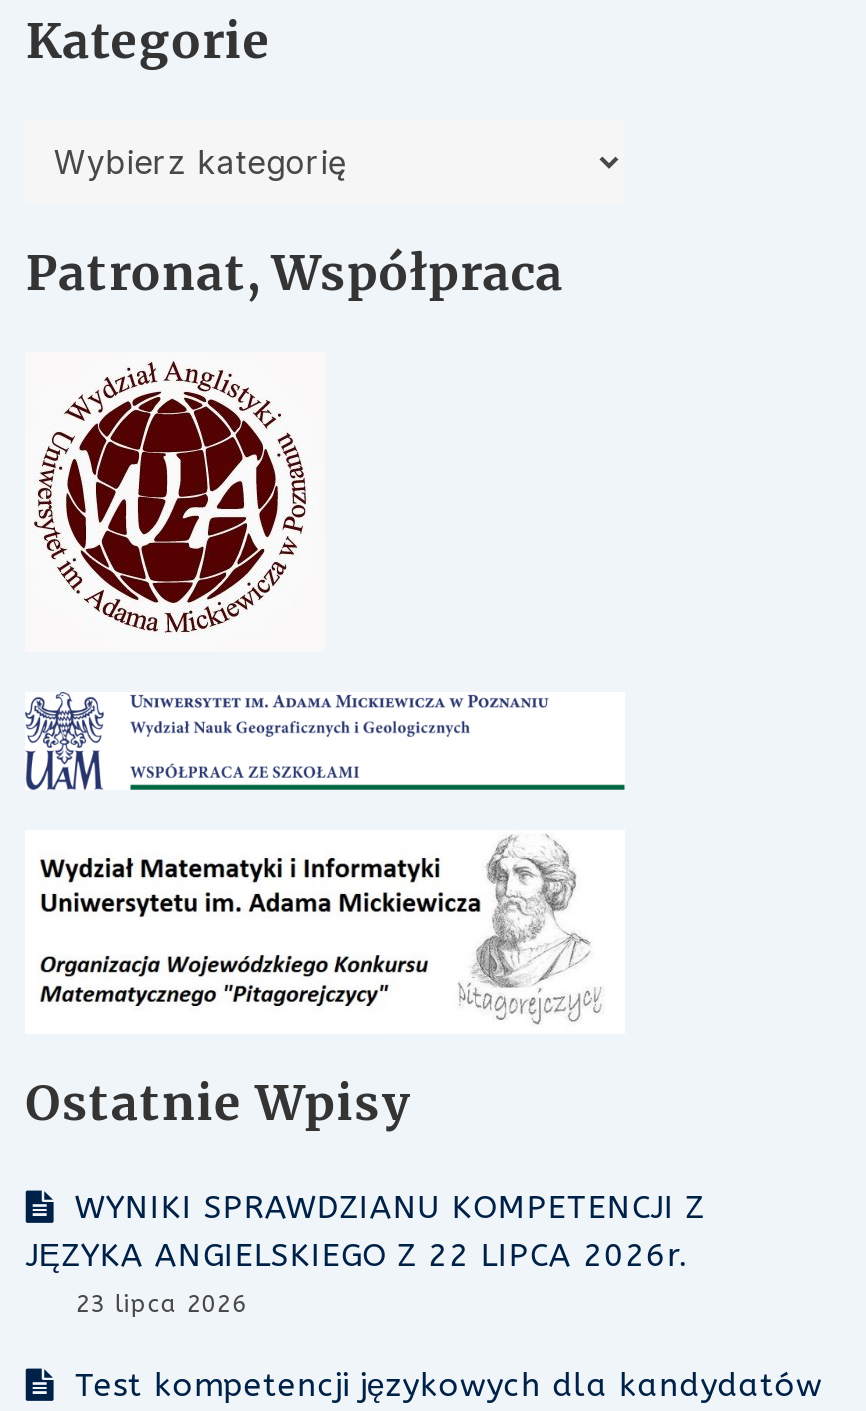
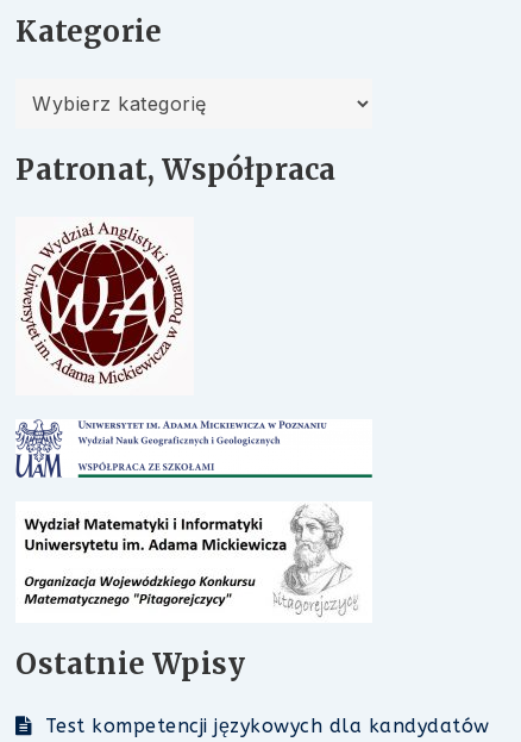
- WYNIKI SPRAWDZIANU KOMPETENCJI Z
- JĘZYKA ANGIELSKIEGO Z 22 LIPCA 2026r.
- 23 lipca 2026
